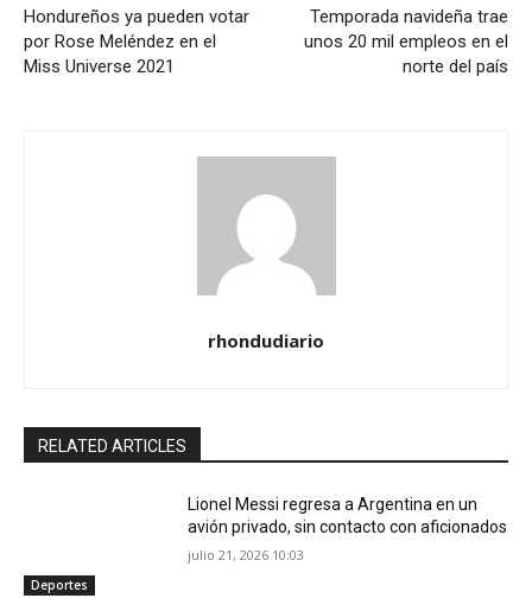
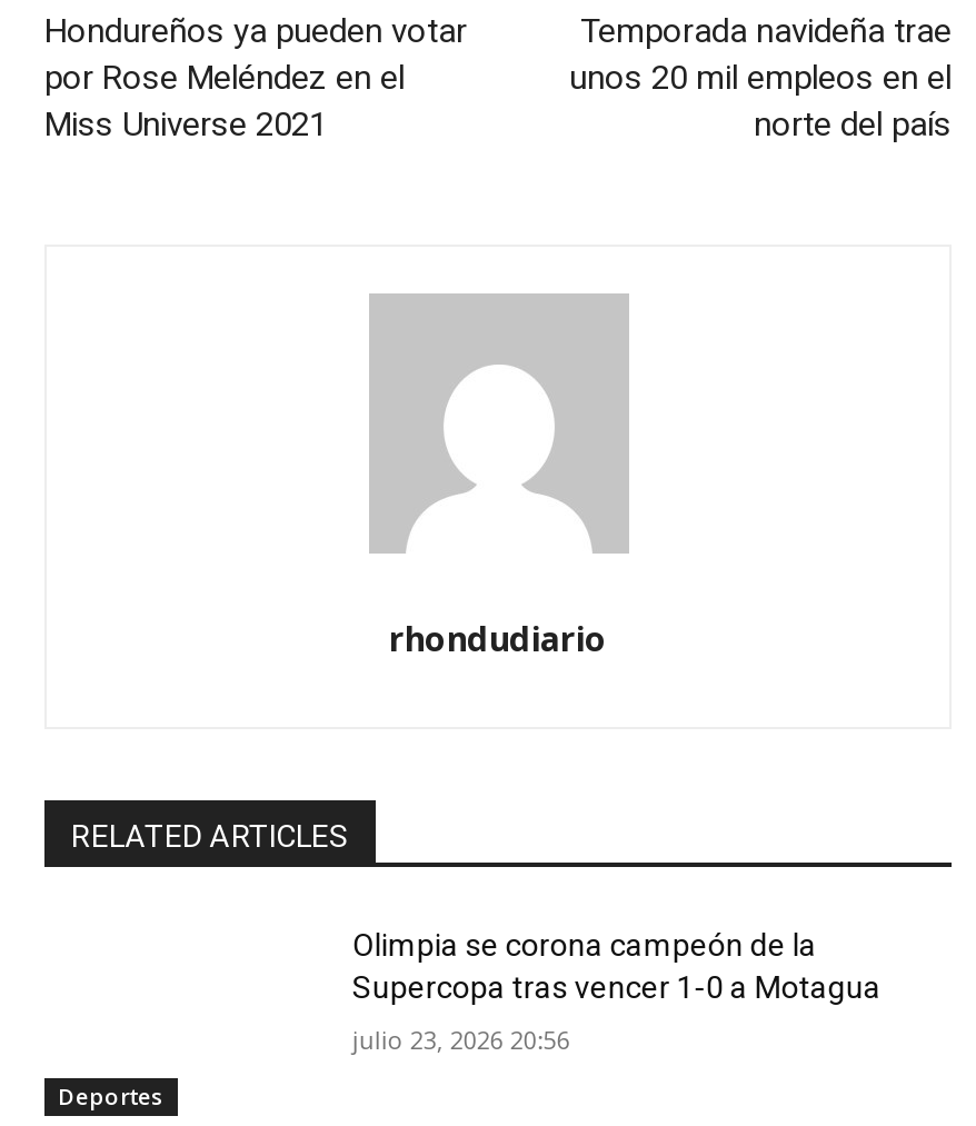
- Lionel Messi regresa a Argentina en un
- avión privado, sin contacto con aficionados
+ Olimpia se corona campeón de la
+ Supercopa tras vencer 1-0 a Motagua

- julio 21, 2026 10:03
+ julio 23, 2026 20:56
